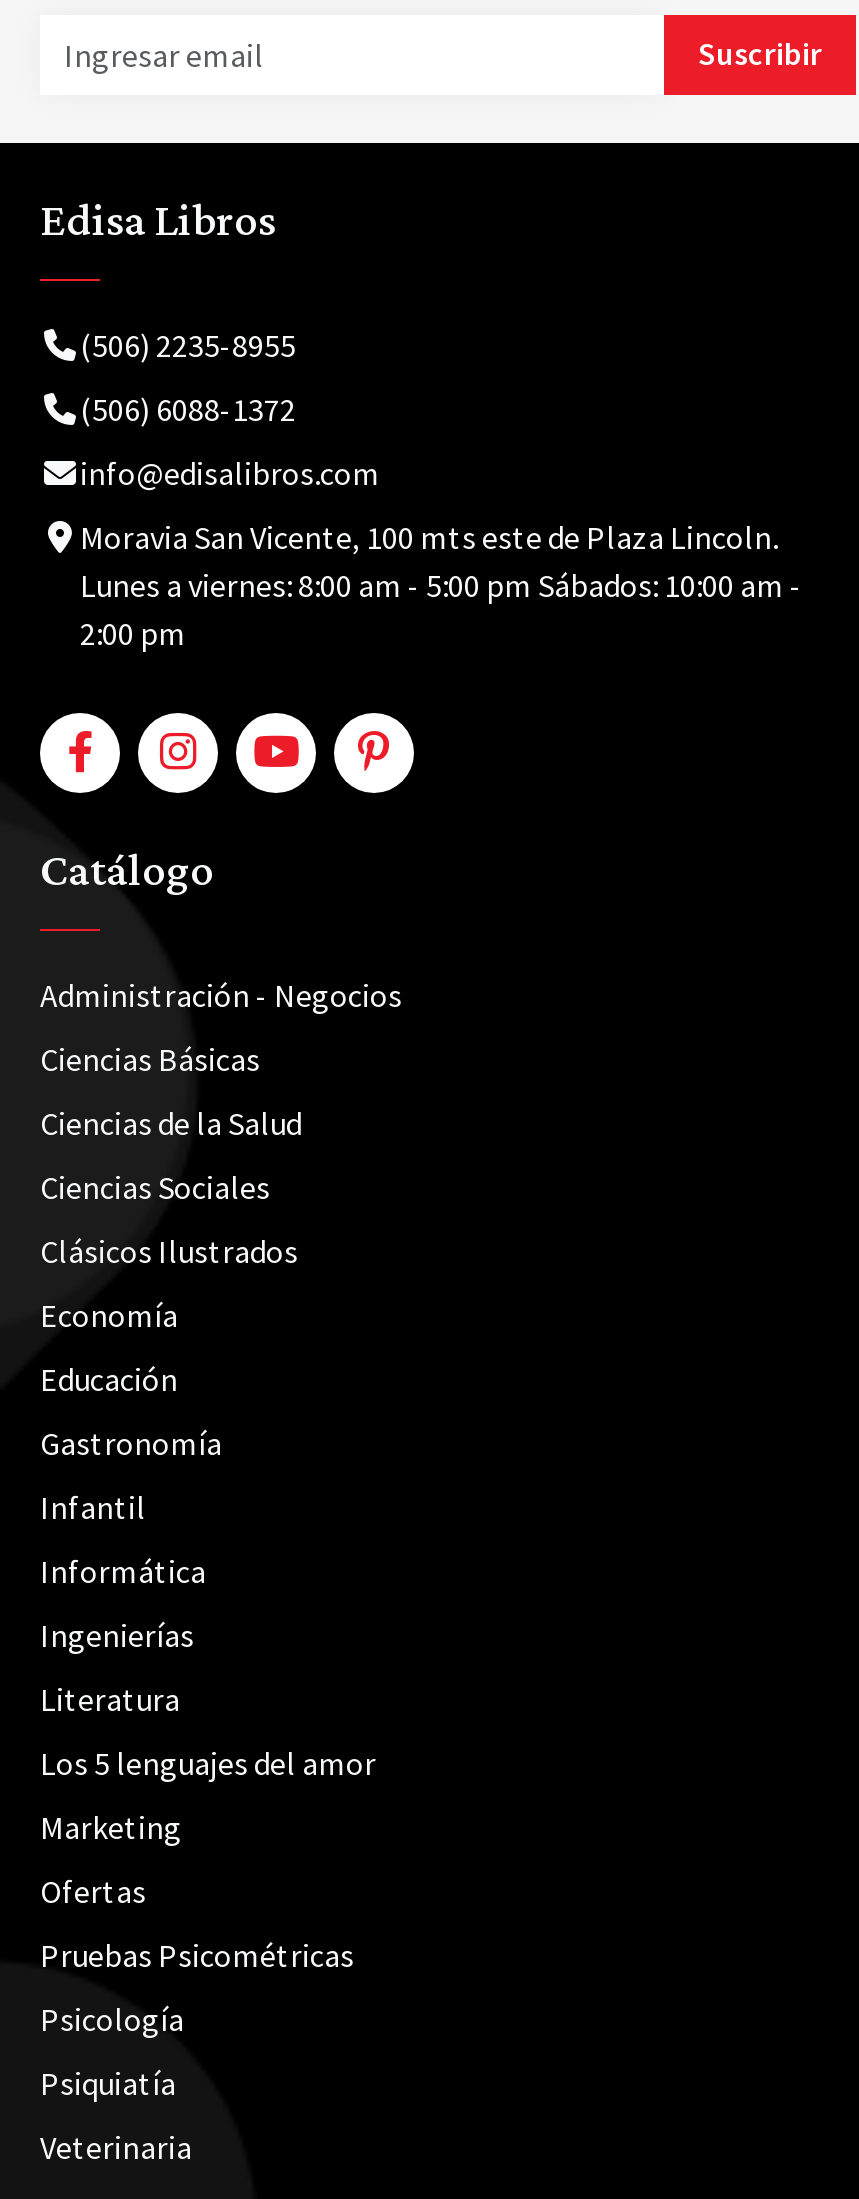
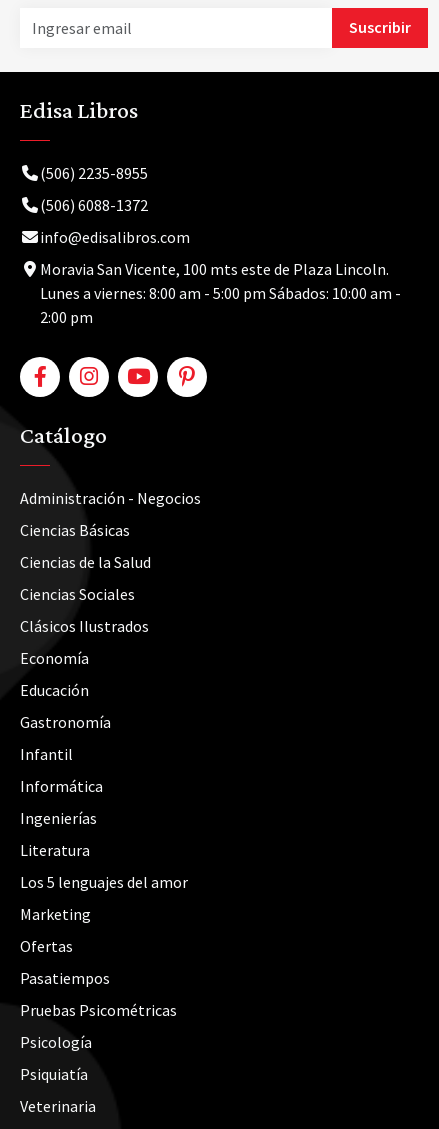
+ Pasatiempos
